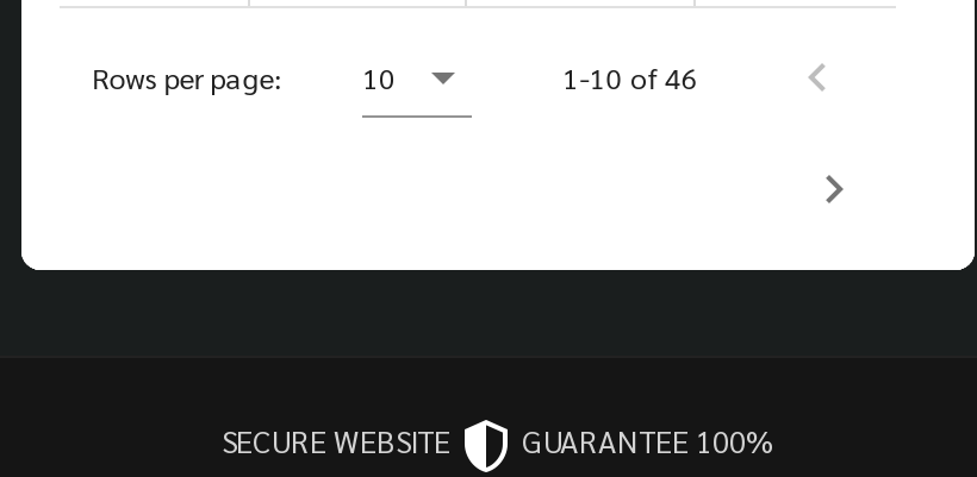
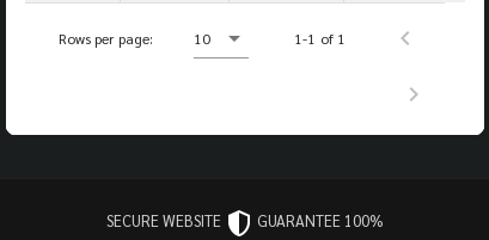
- 1-10 of 46
+ 1-1 of 1
